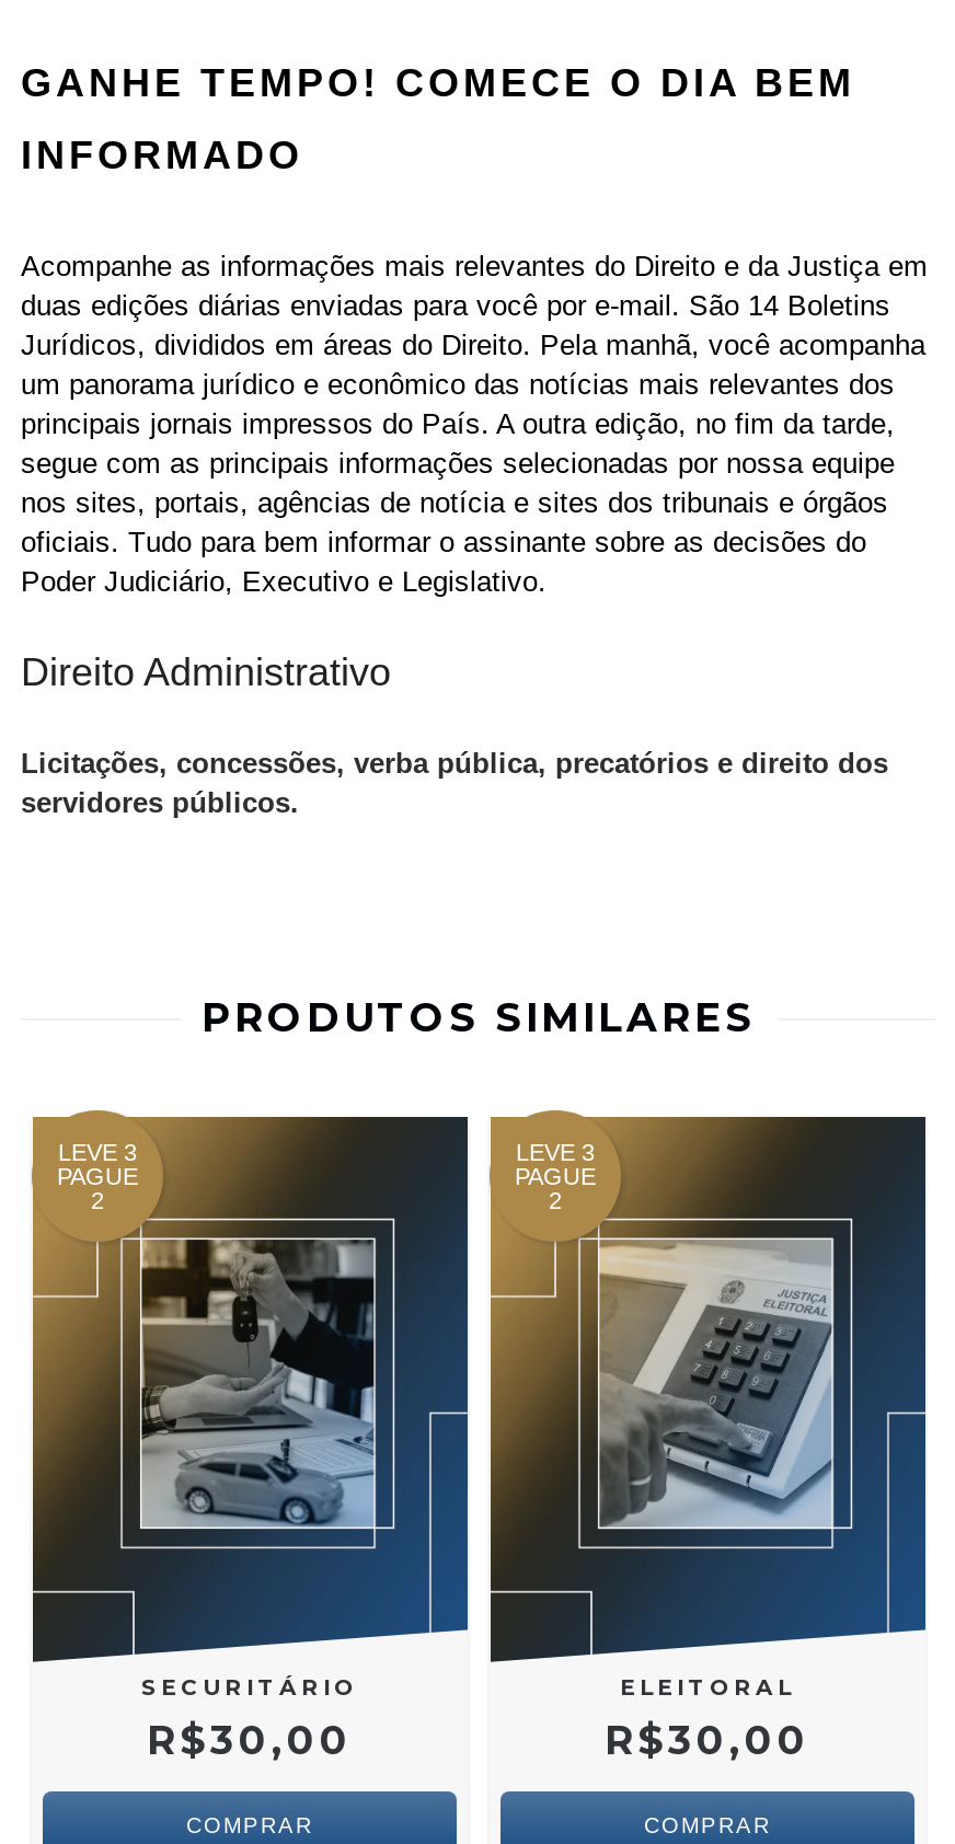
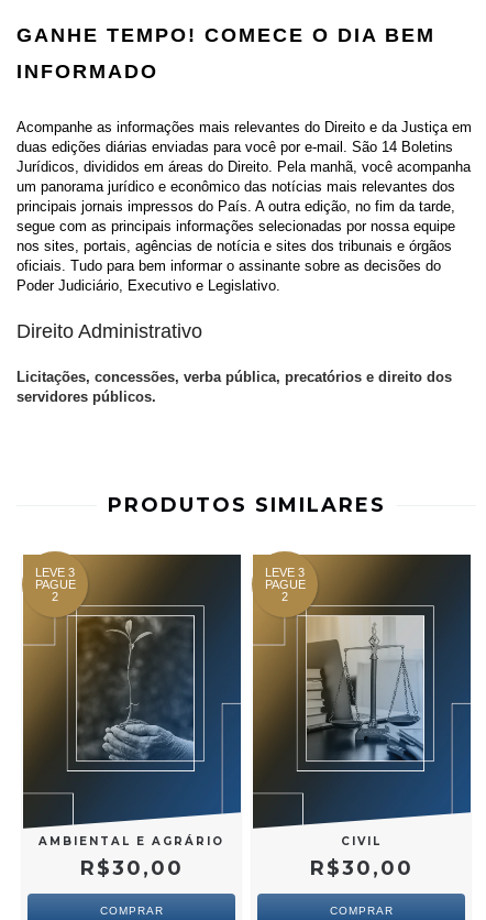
- [image]
+ [image]

- [image]
+ [image]

- SECURITÁRIO
+ AMBIENTAL E AGRÁRIO

- ELEITORAL
+ CIVIL
